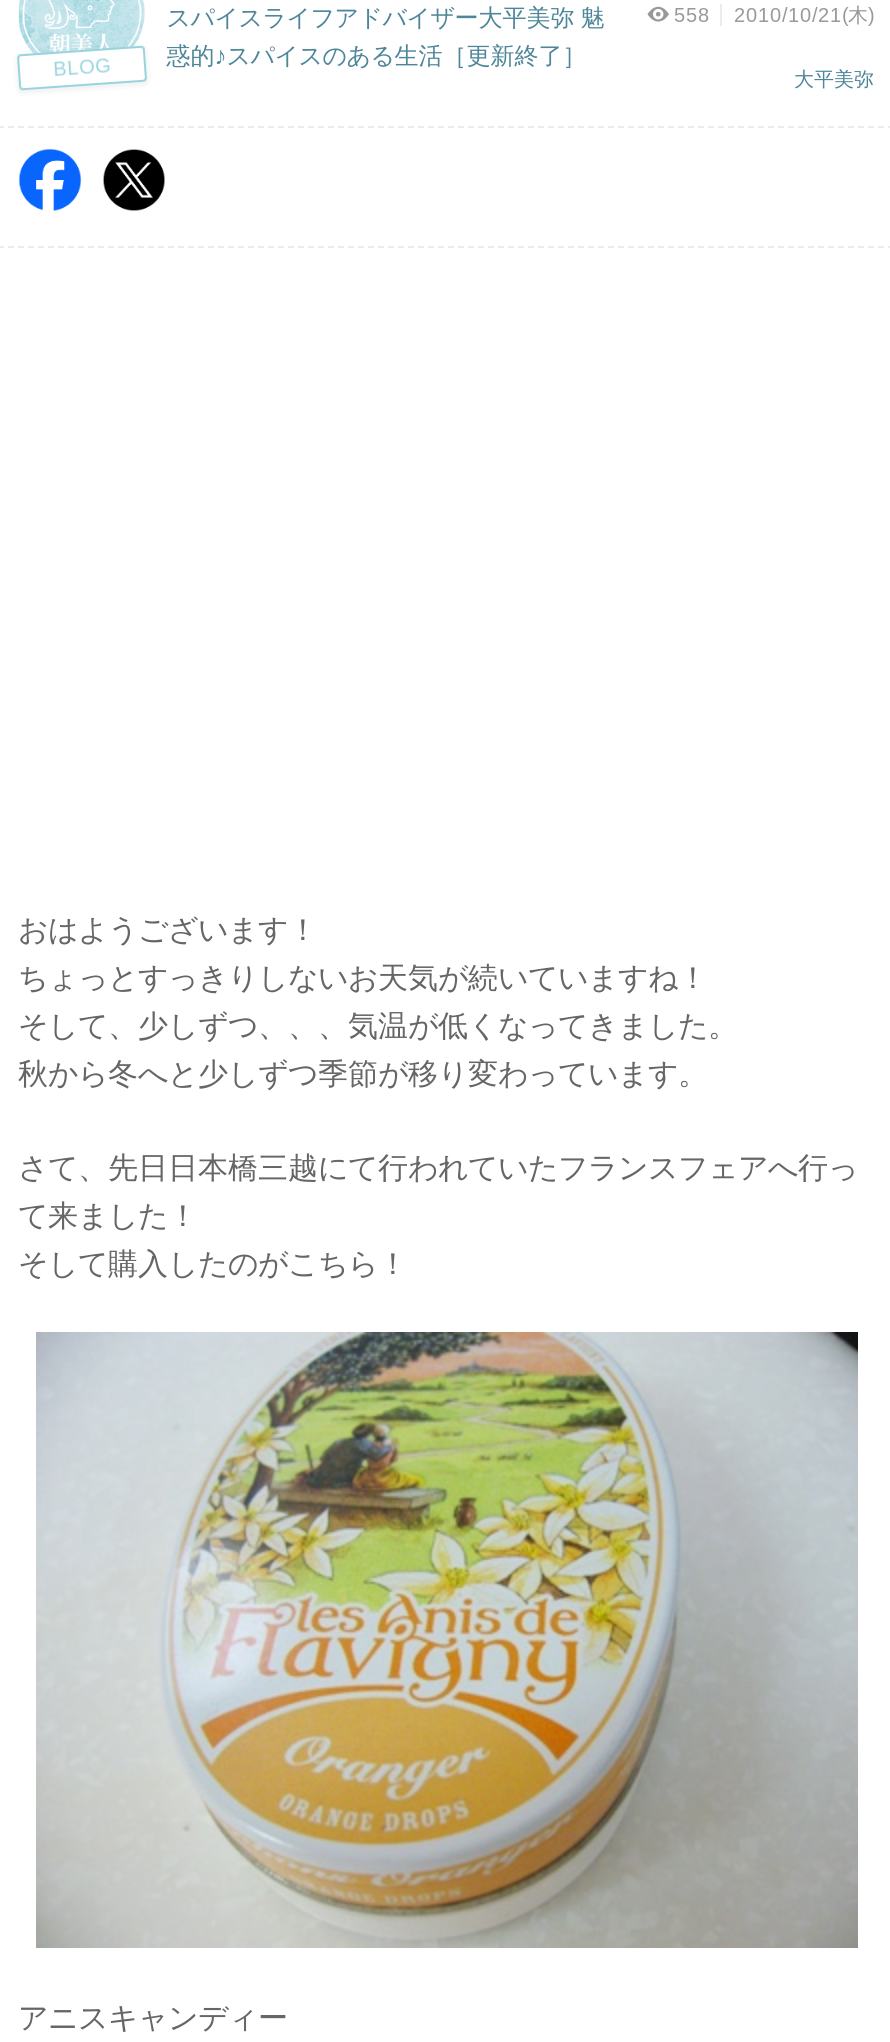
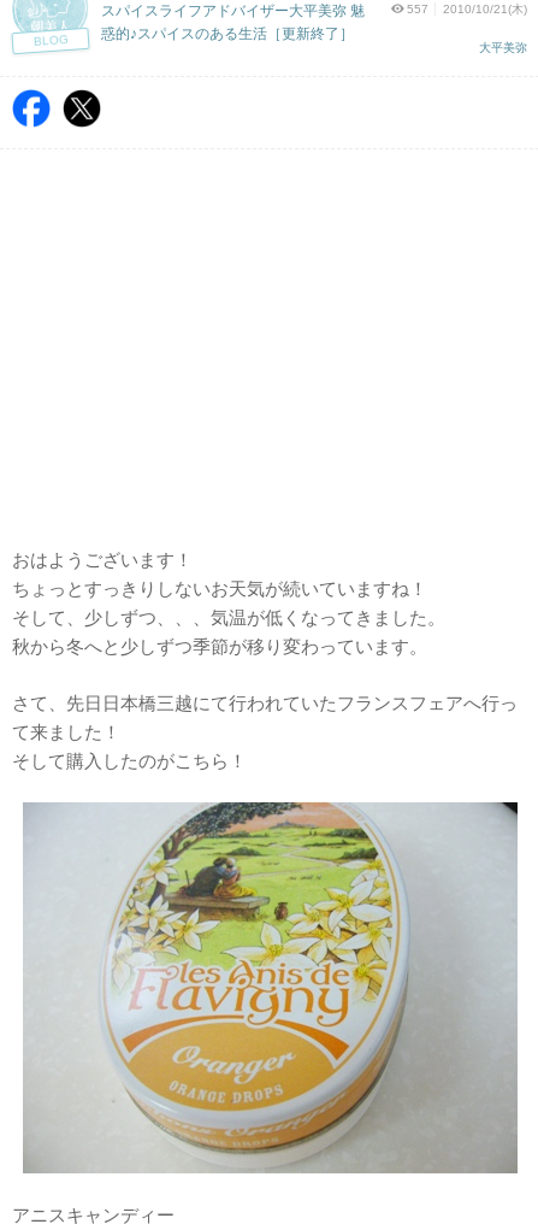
- 558 2010/10/21(木)
+ 557 2010/10/21(木)
